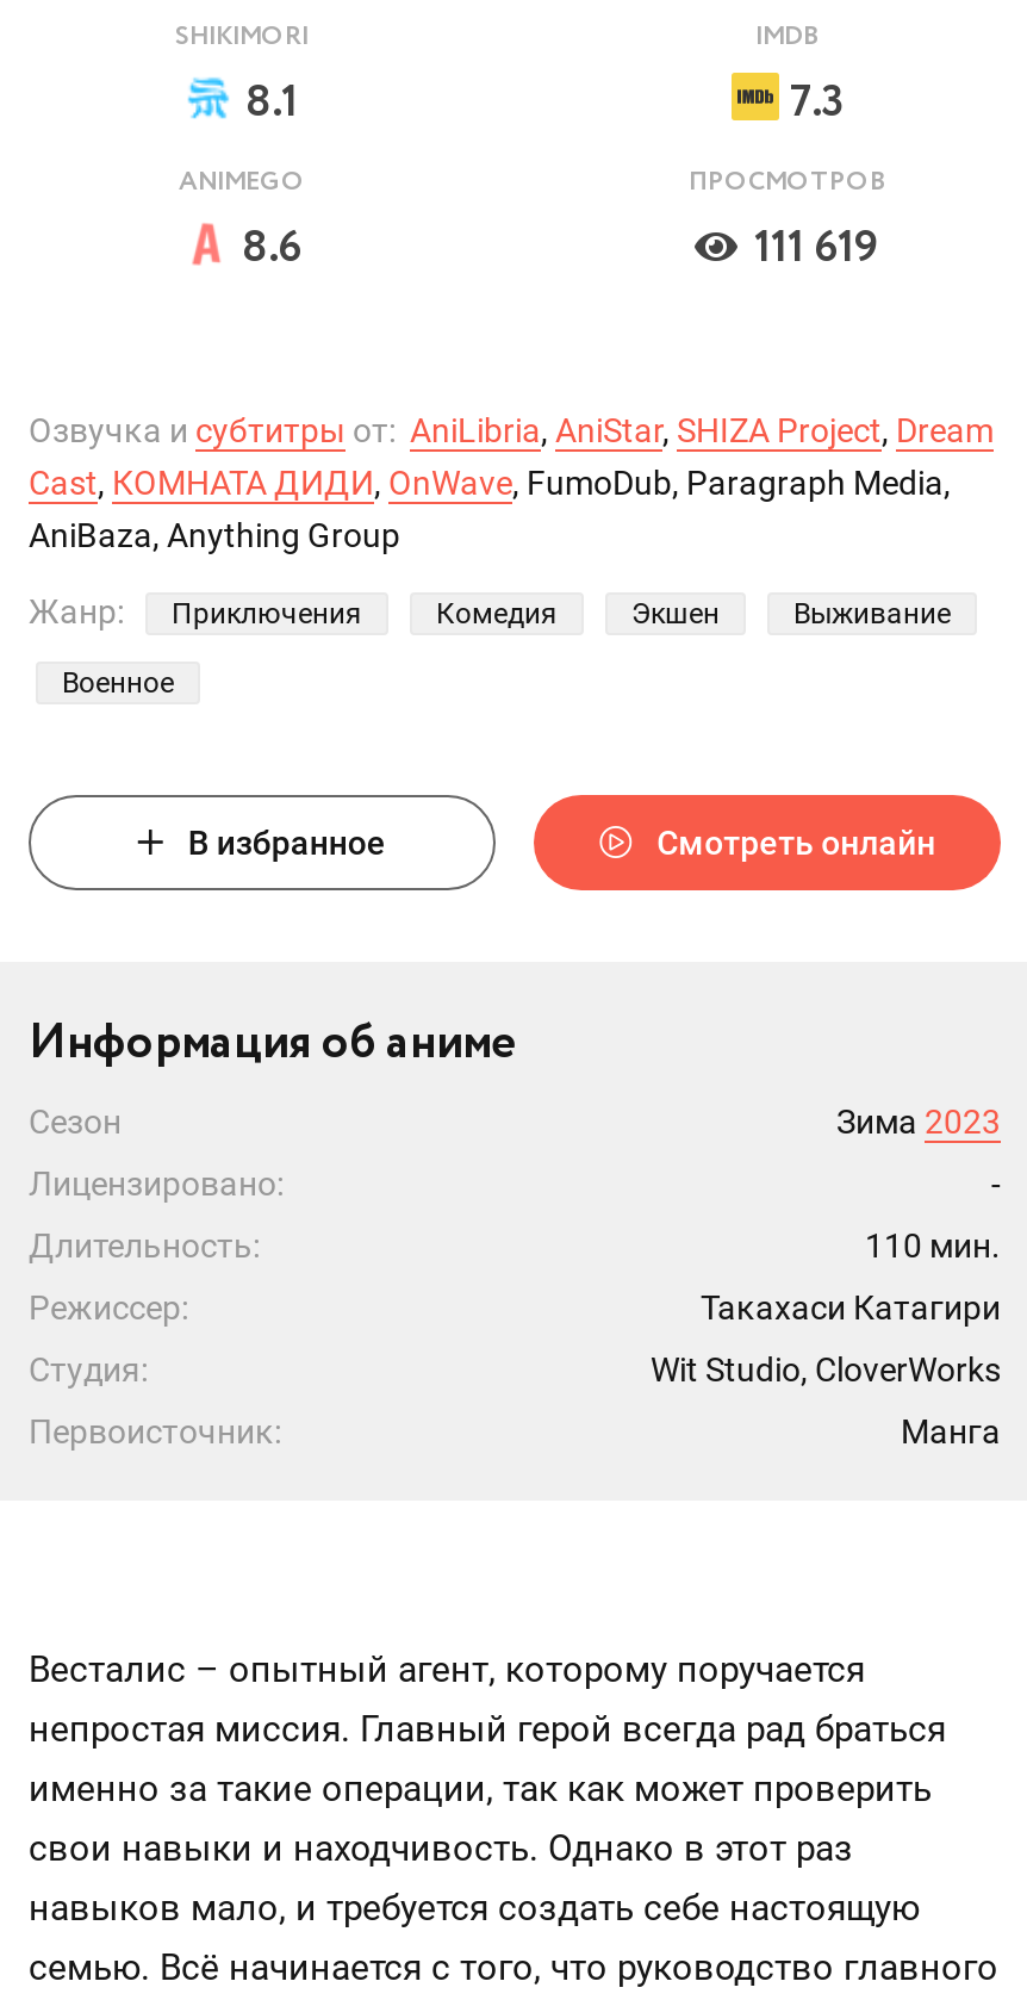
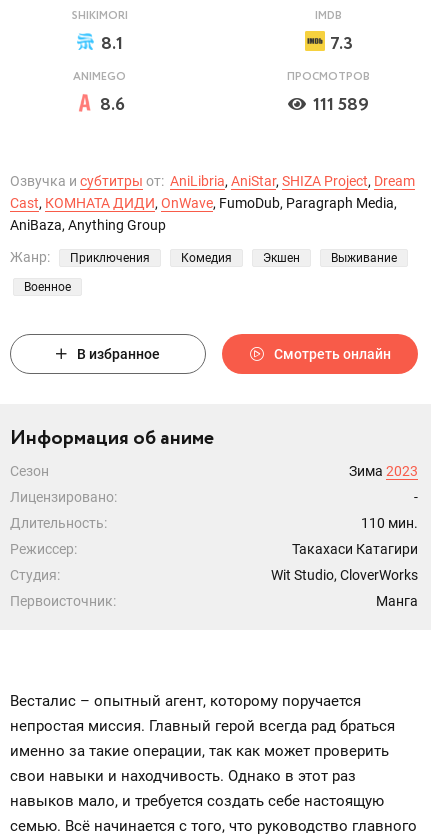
- 111 619
+ 111 589
